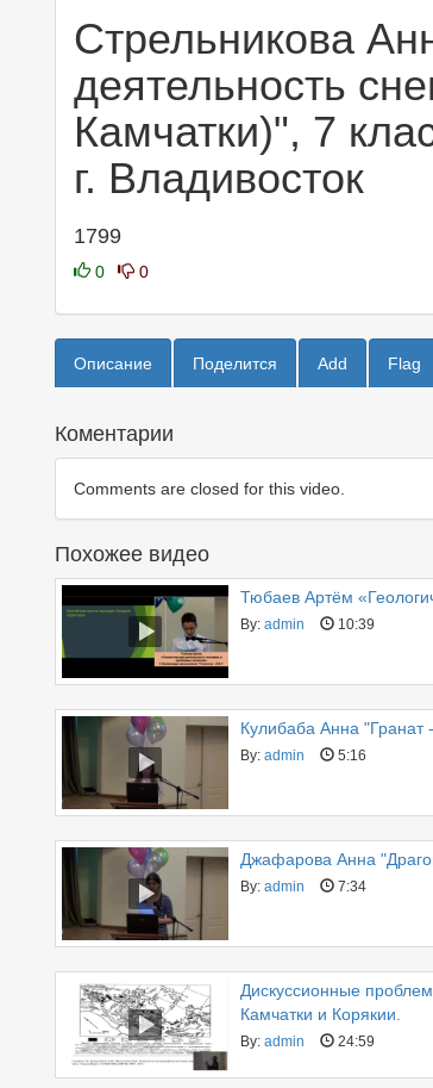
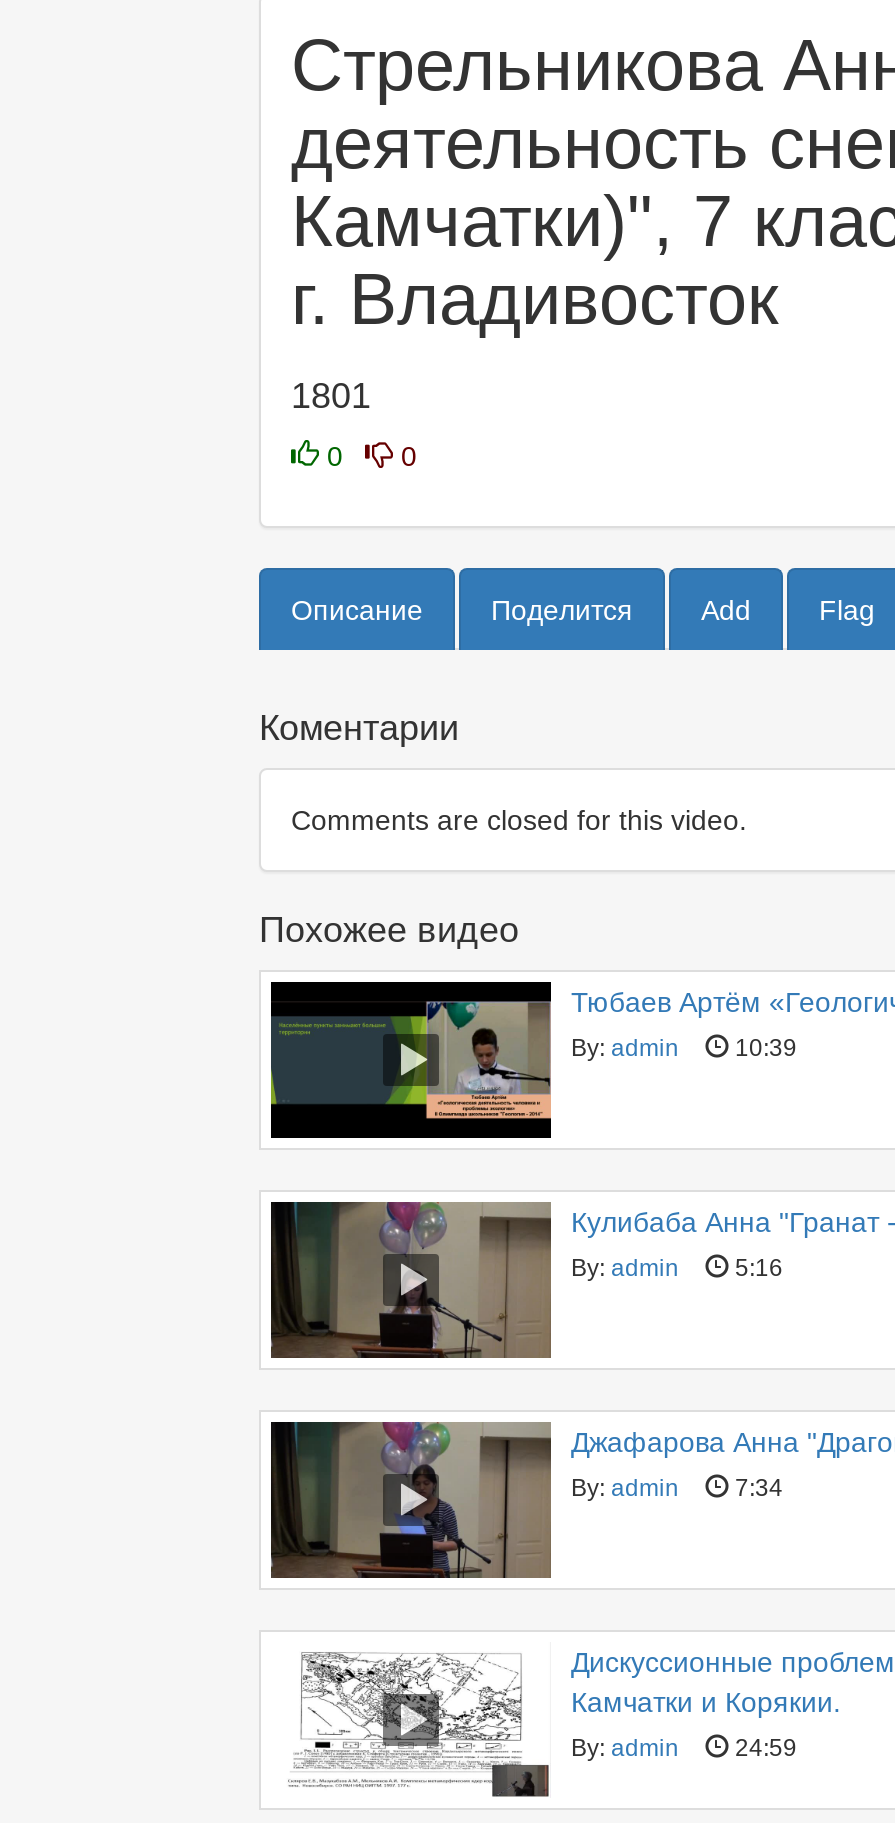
- 1799
+ 1801
